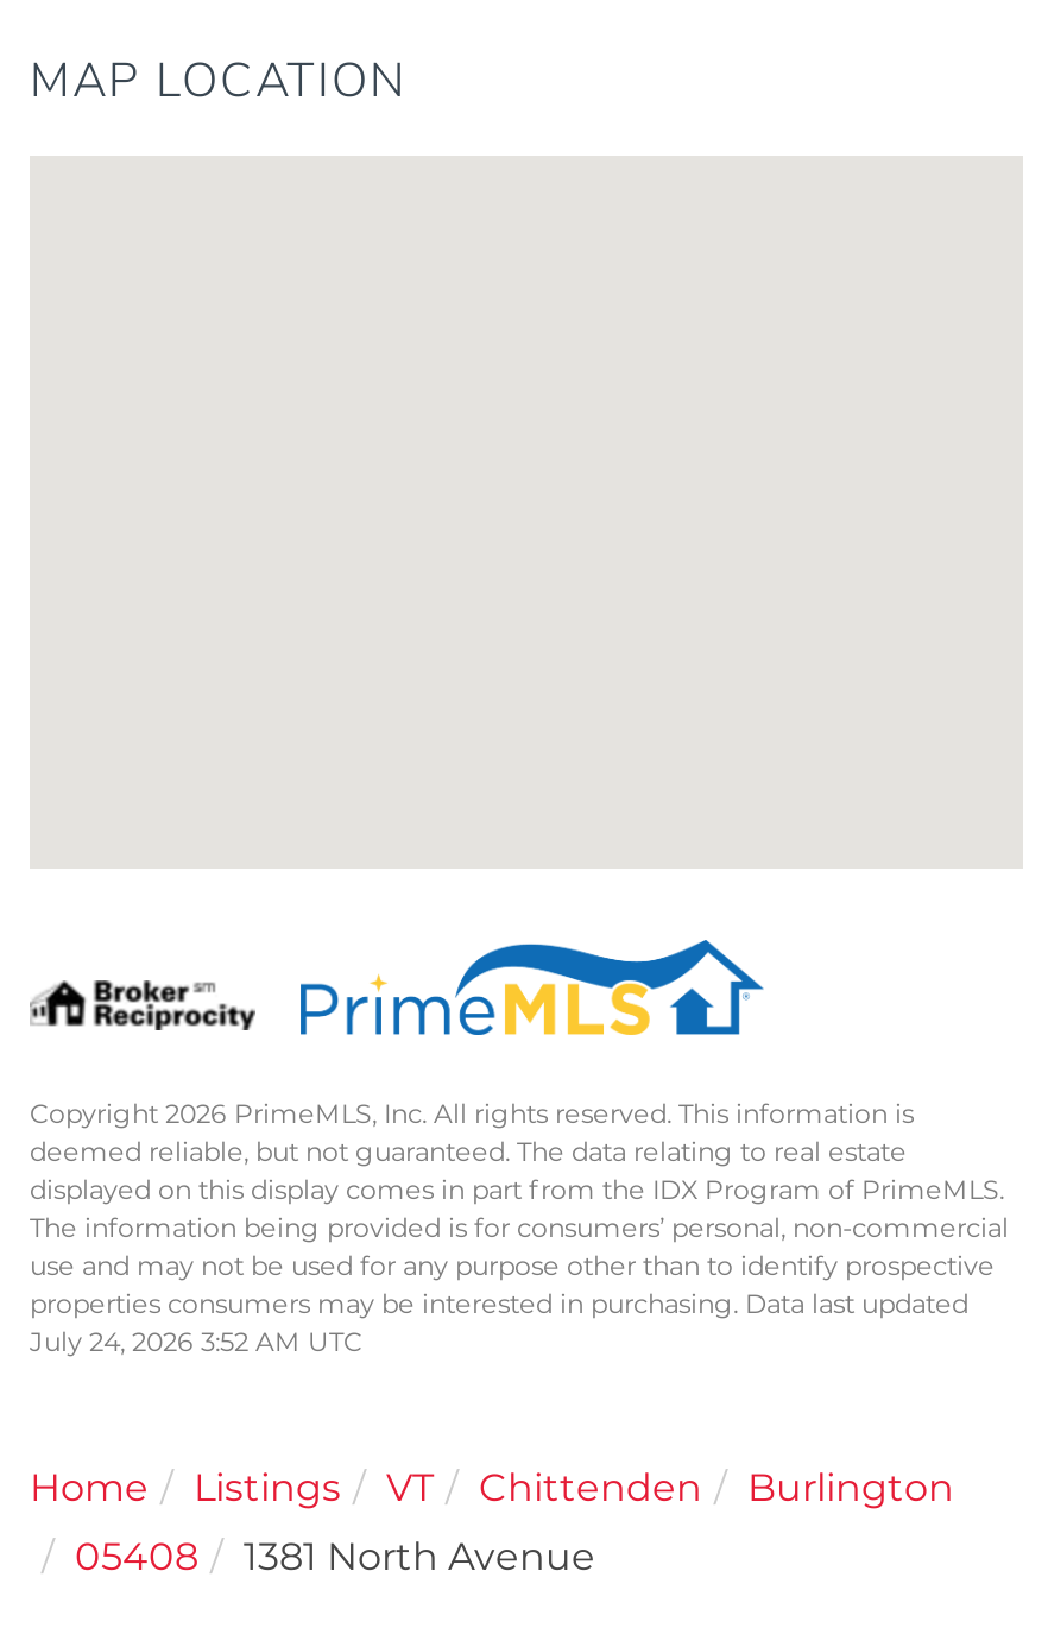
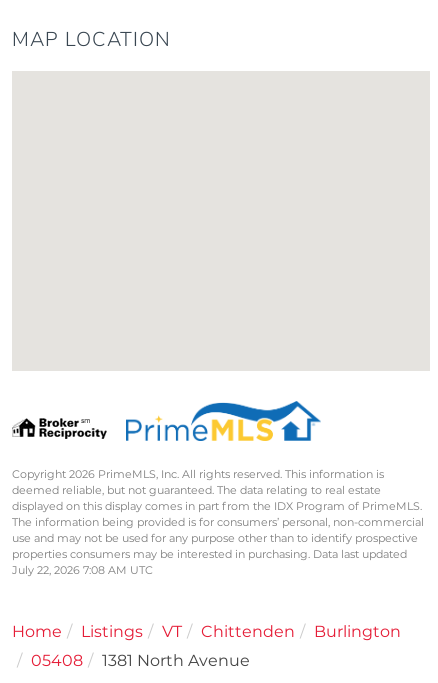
- July 24, 2026 3:52 AM UTC
+ July 22, 2026 7:08 AM UTC
